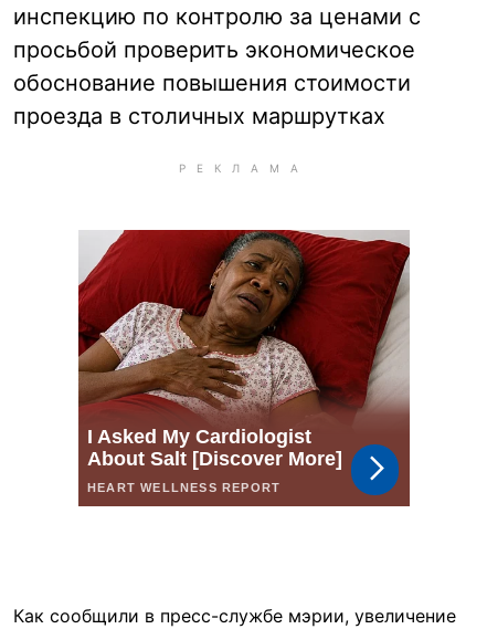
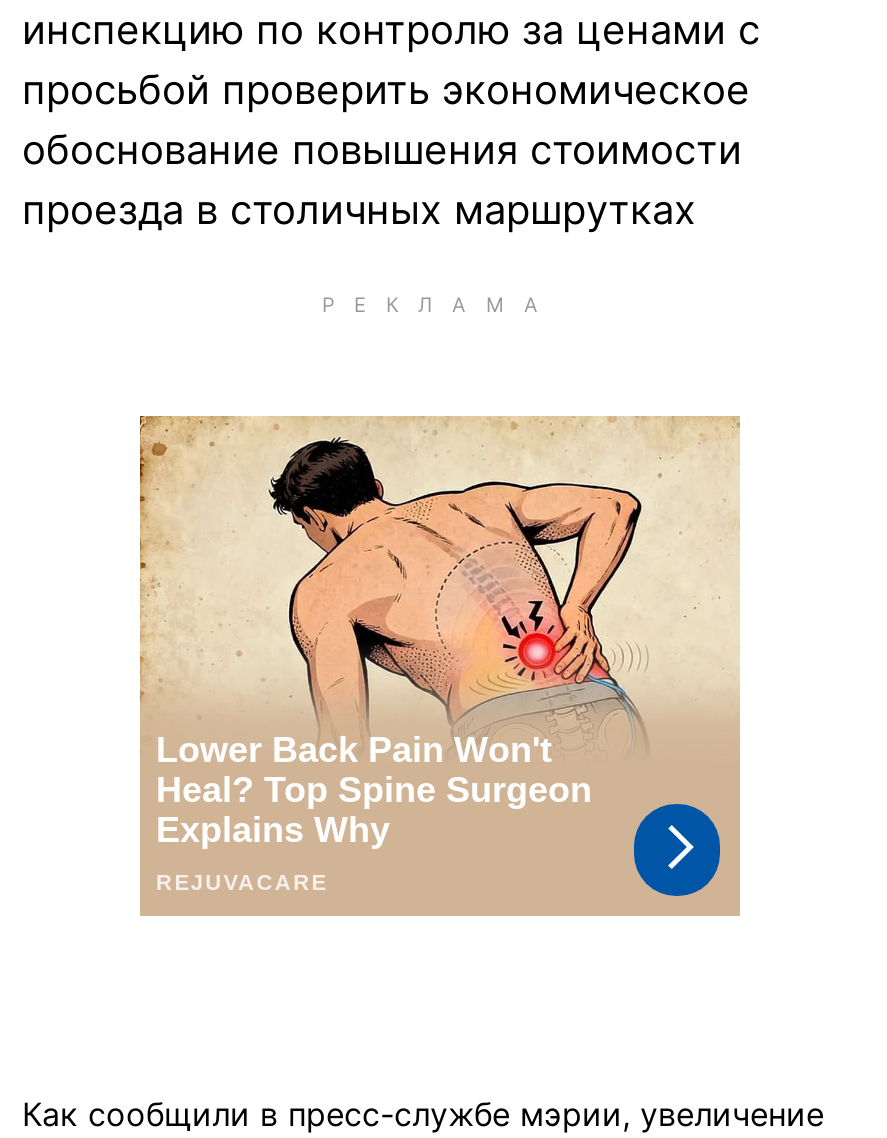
- [image]
+ [image]
